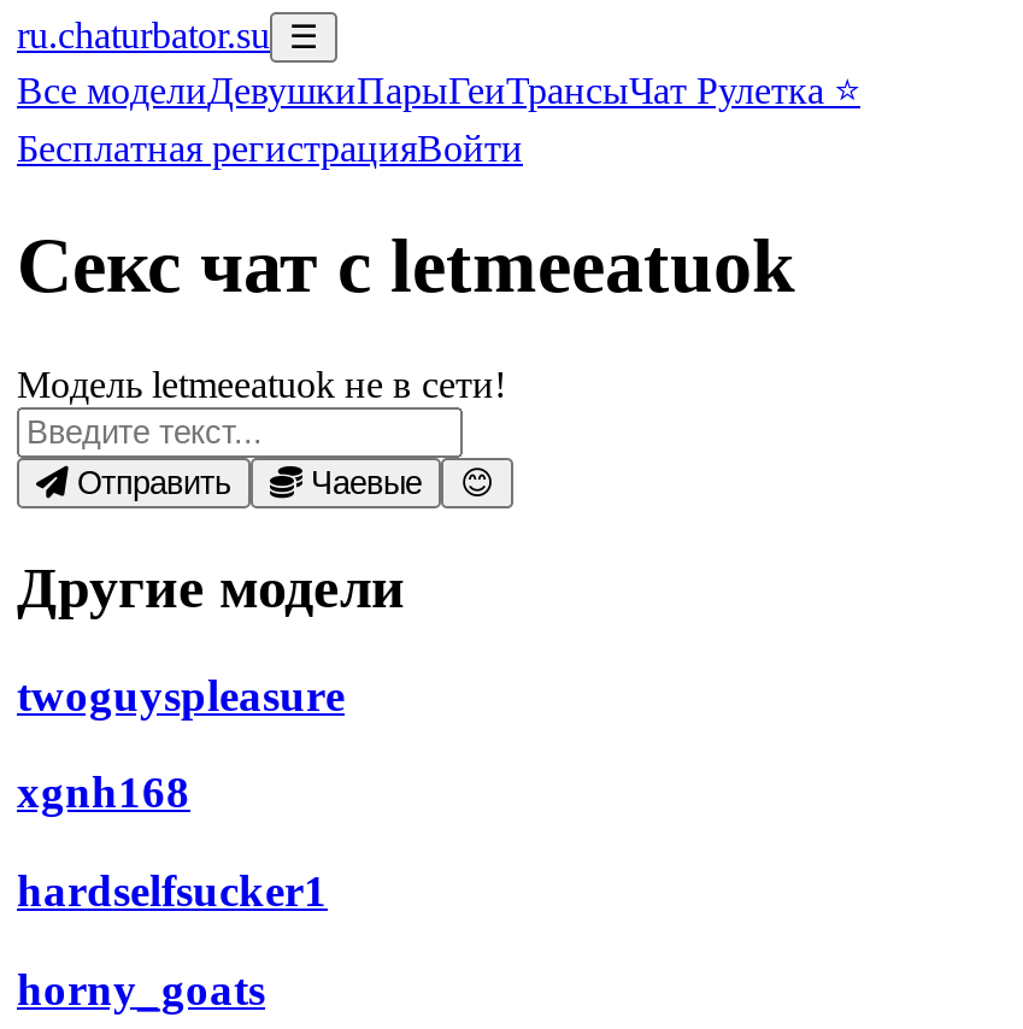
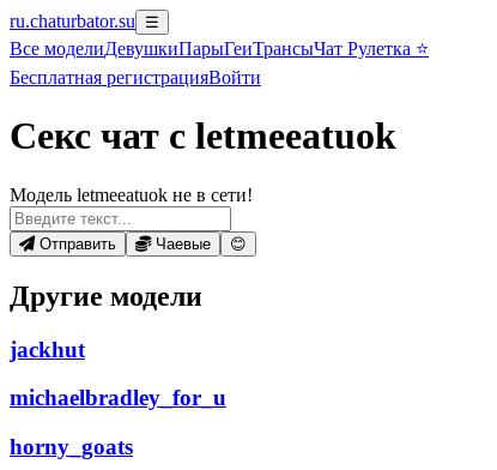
- twoguyspleasure
- xgnh168
- hardselfsucker1
+ jackhut
+ michaelbradley_for_u
